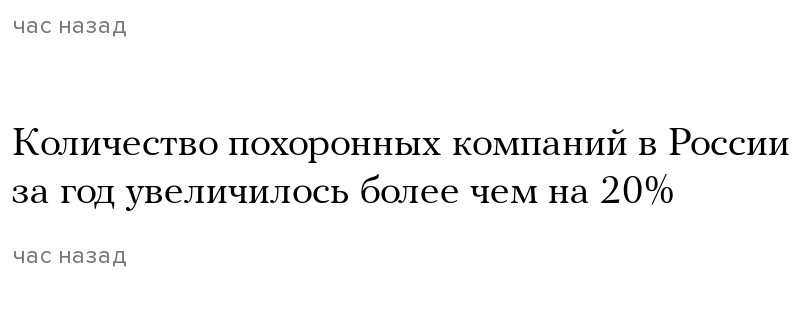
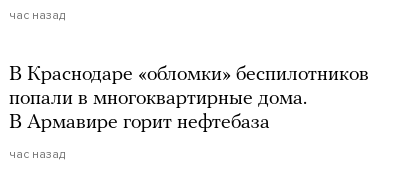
- Количество похоронных компаний в России
- за год увеличилось более чем на 20%
+ В Краснодаре «обломки» беспилотников
+ попали в многоквартирные дома.
+ В Армавире горит нефтебаза
